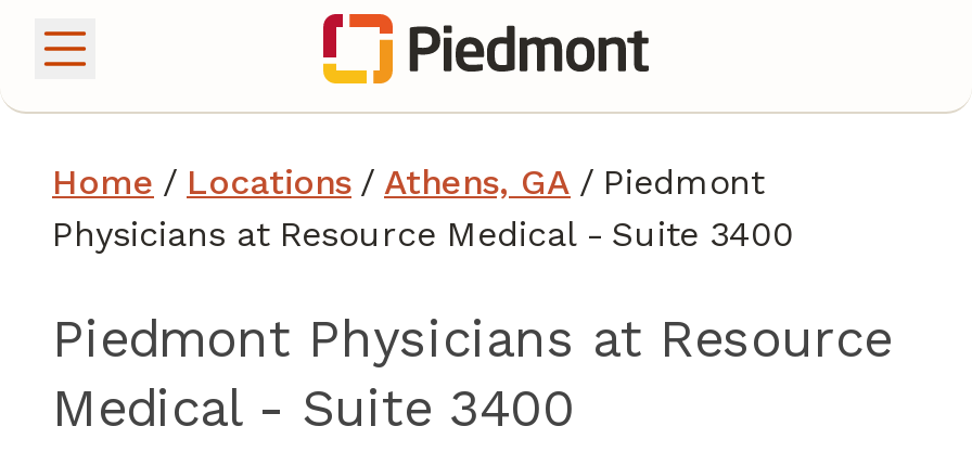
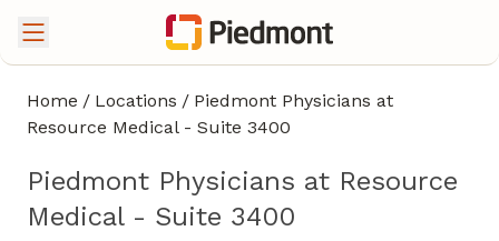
- Home / Locations / Athens, GA / Piedmont
- Physicians at Resource Medical - Suite 3400
+ Home / Locations / Piedmont Physicians at
+ Resource Medical - Suite 3400
